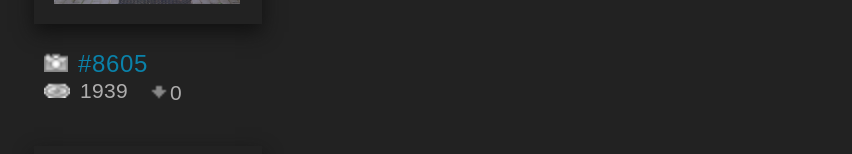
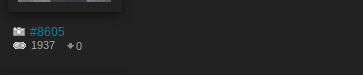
- 1939 0
+ 1937 0
